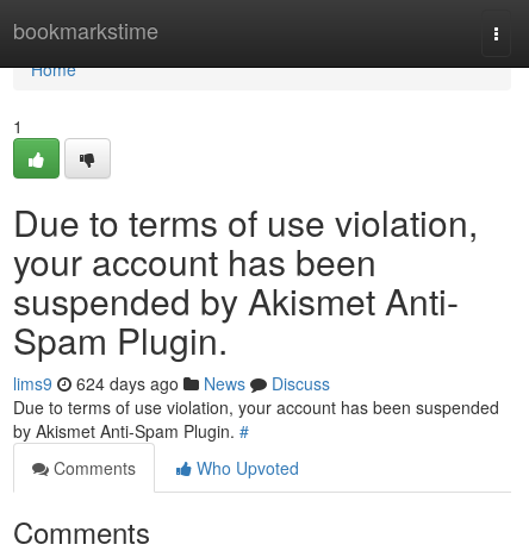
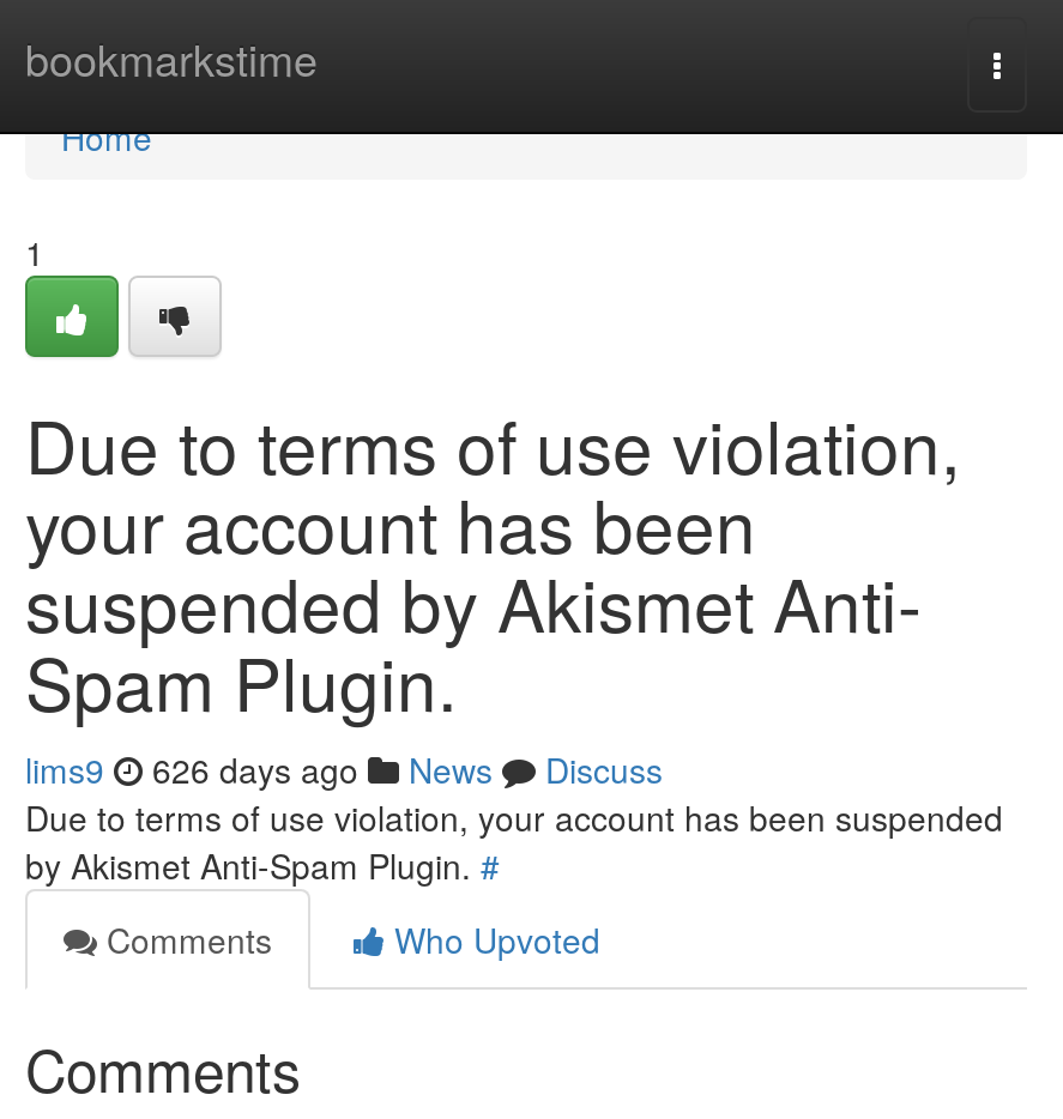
- lims9 624 days ago News Discuss
+ lims9 626 days ago News Discuss
